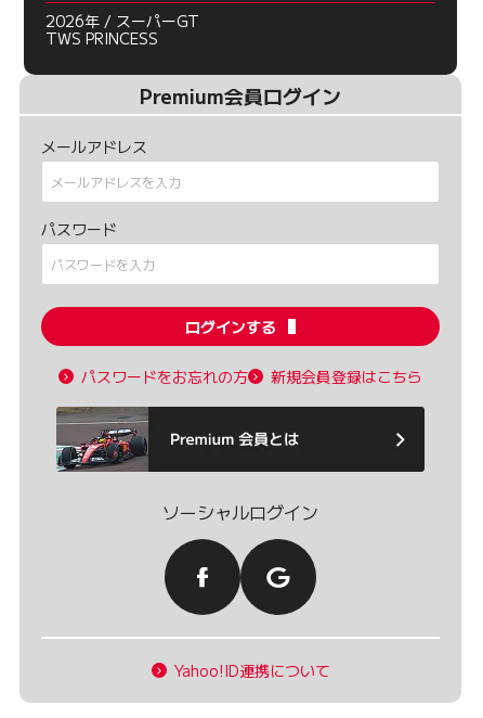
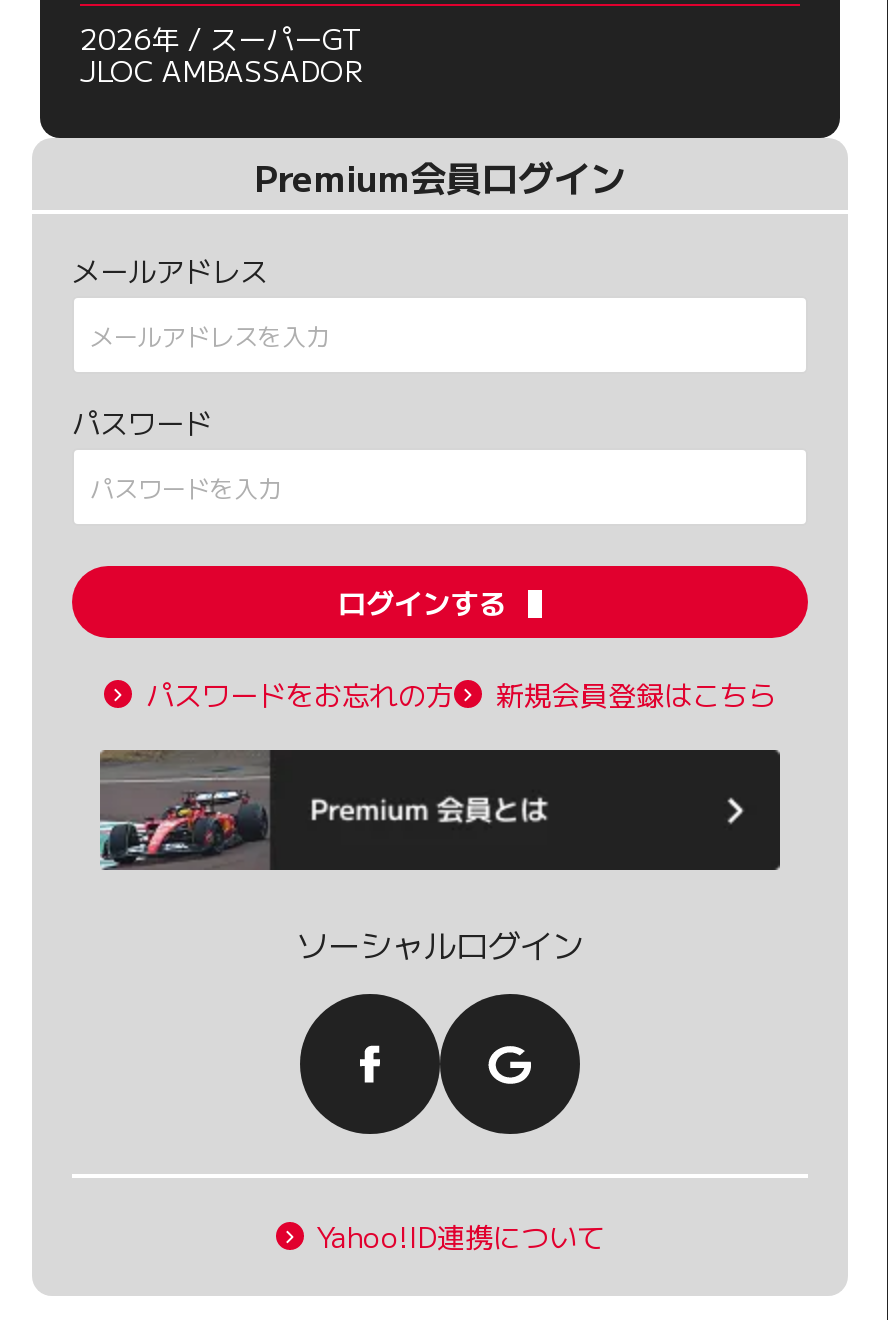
- TWS PRINCESS
+ JLOC AMBASSADOR
